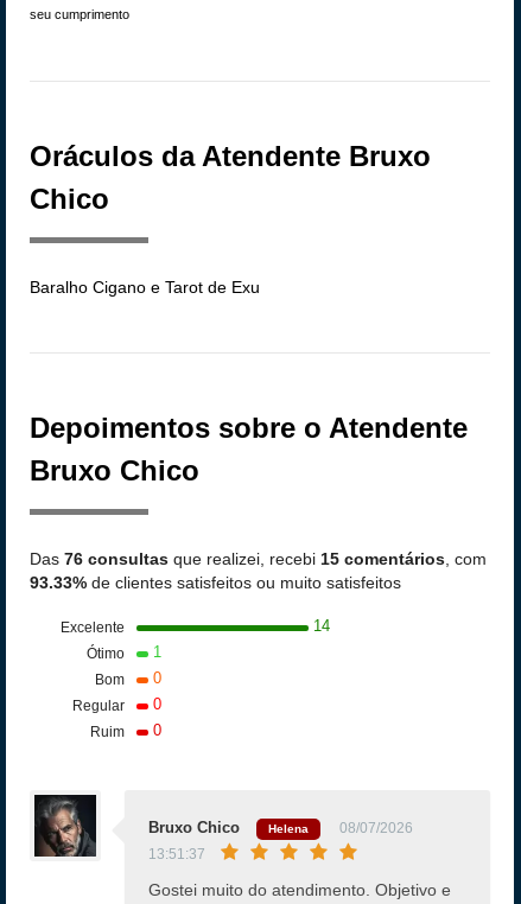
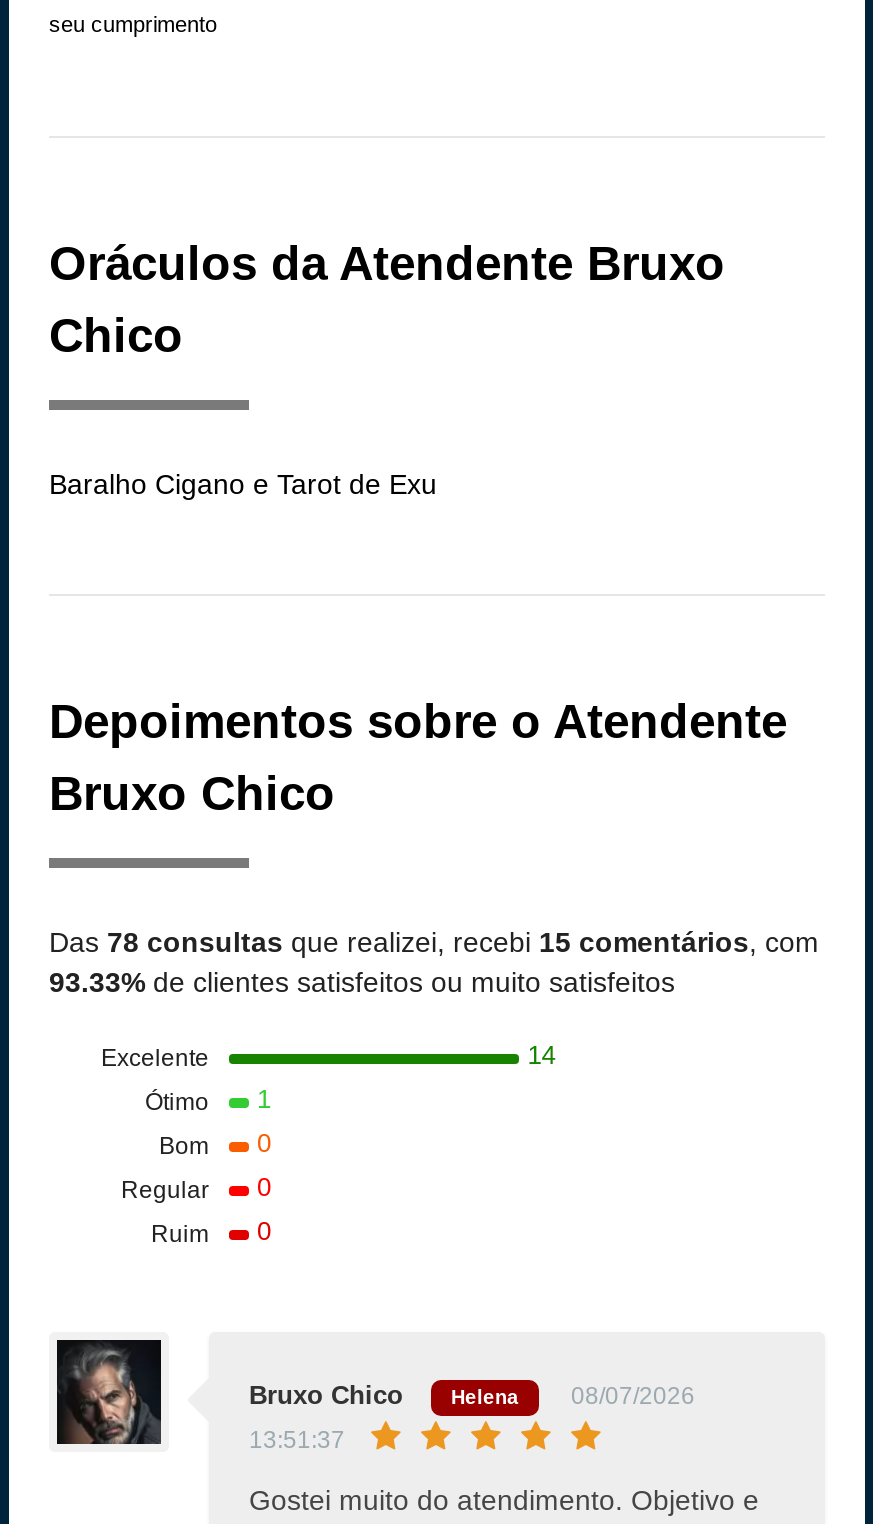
- Das 76 consultas que realizei, recebi 15 comentários, com
+ Das 78 consultas que realizei, recebi 15 comentários, com
